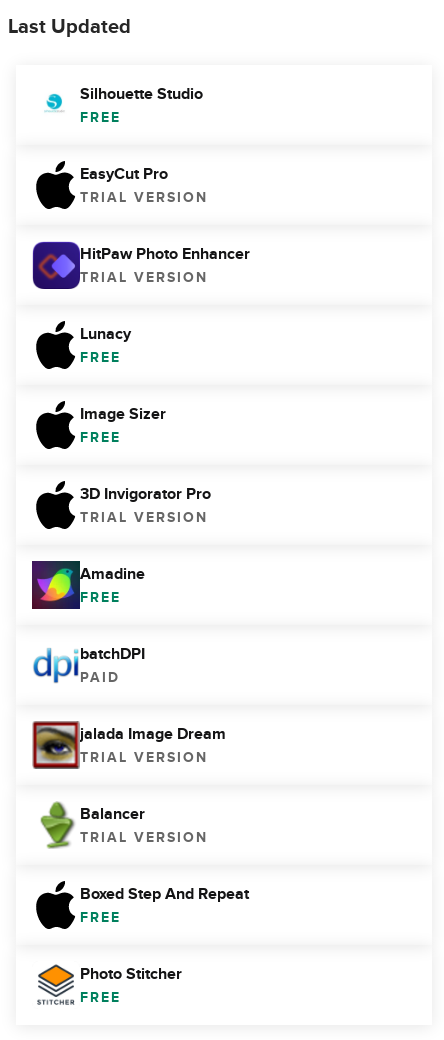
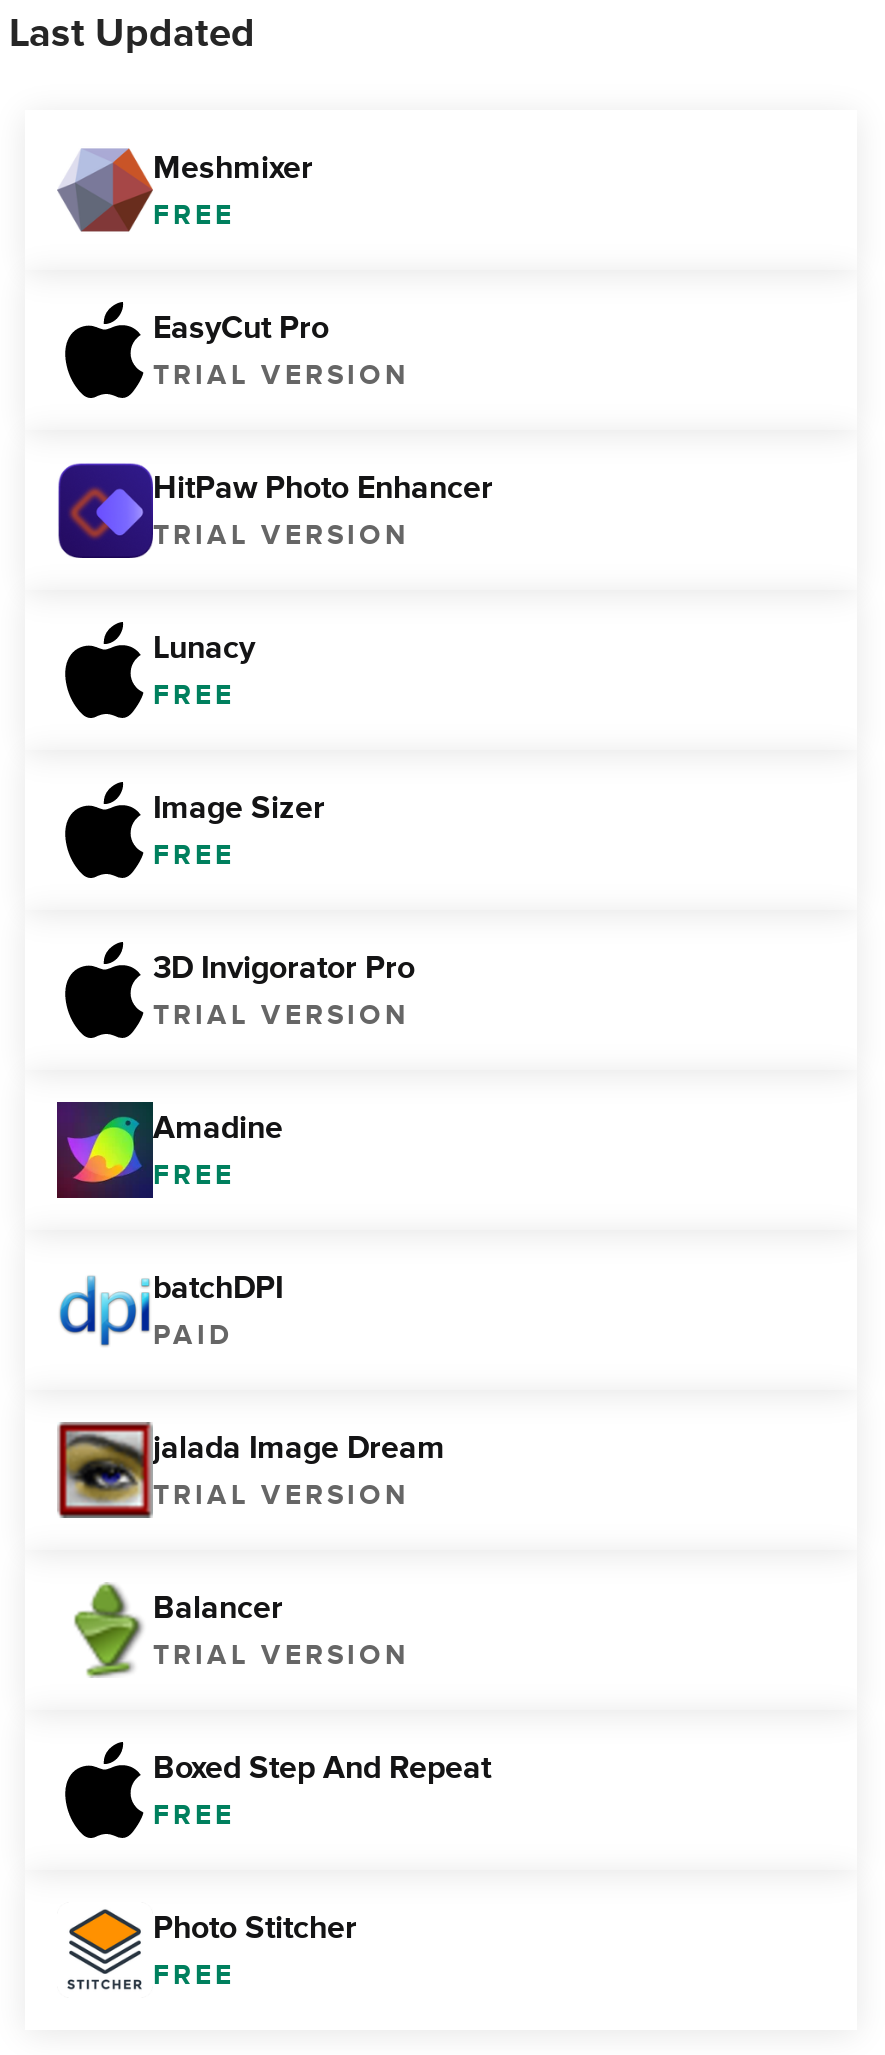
- [image]
- Silhouette Studio
+ [image]
+ Meshmixer
